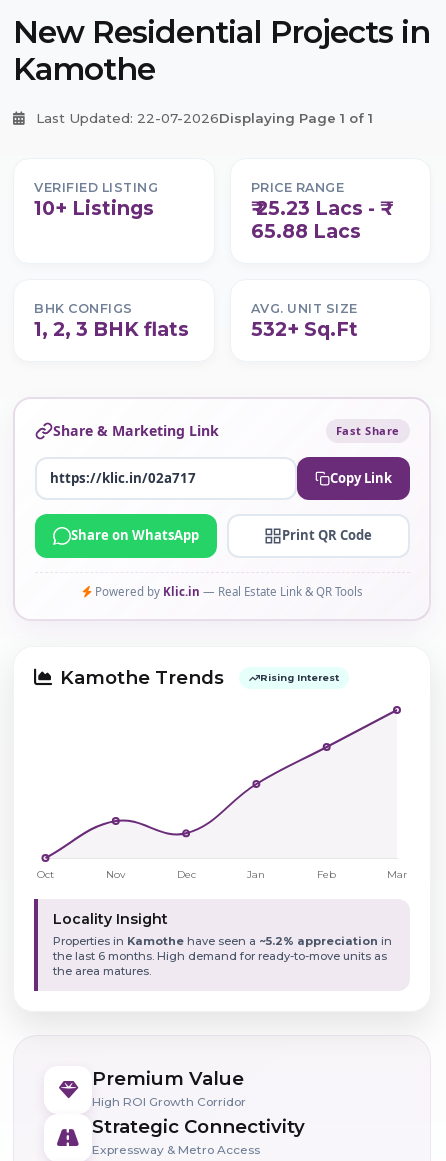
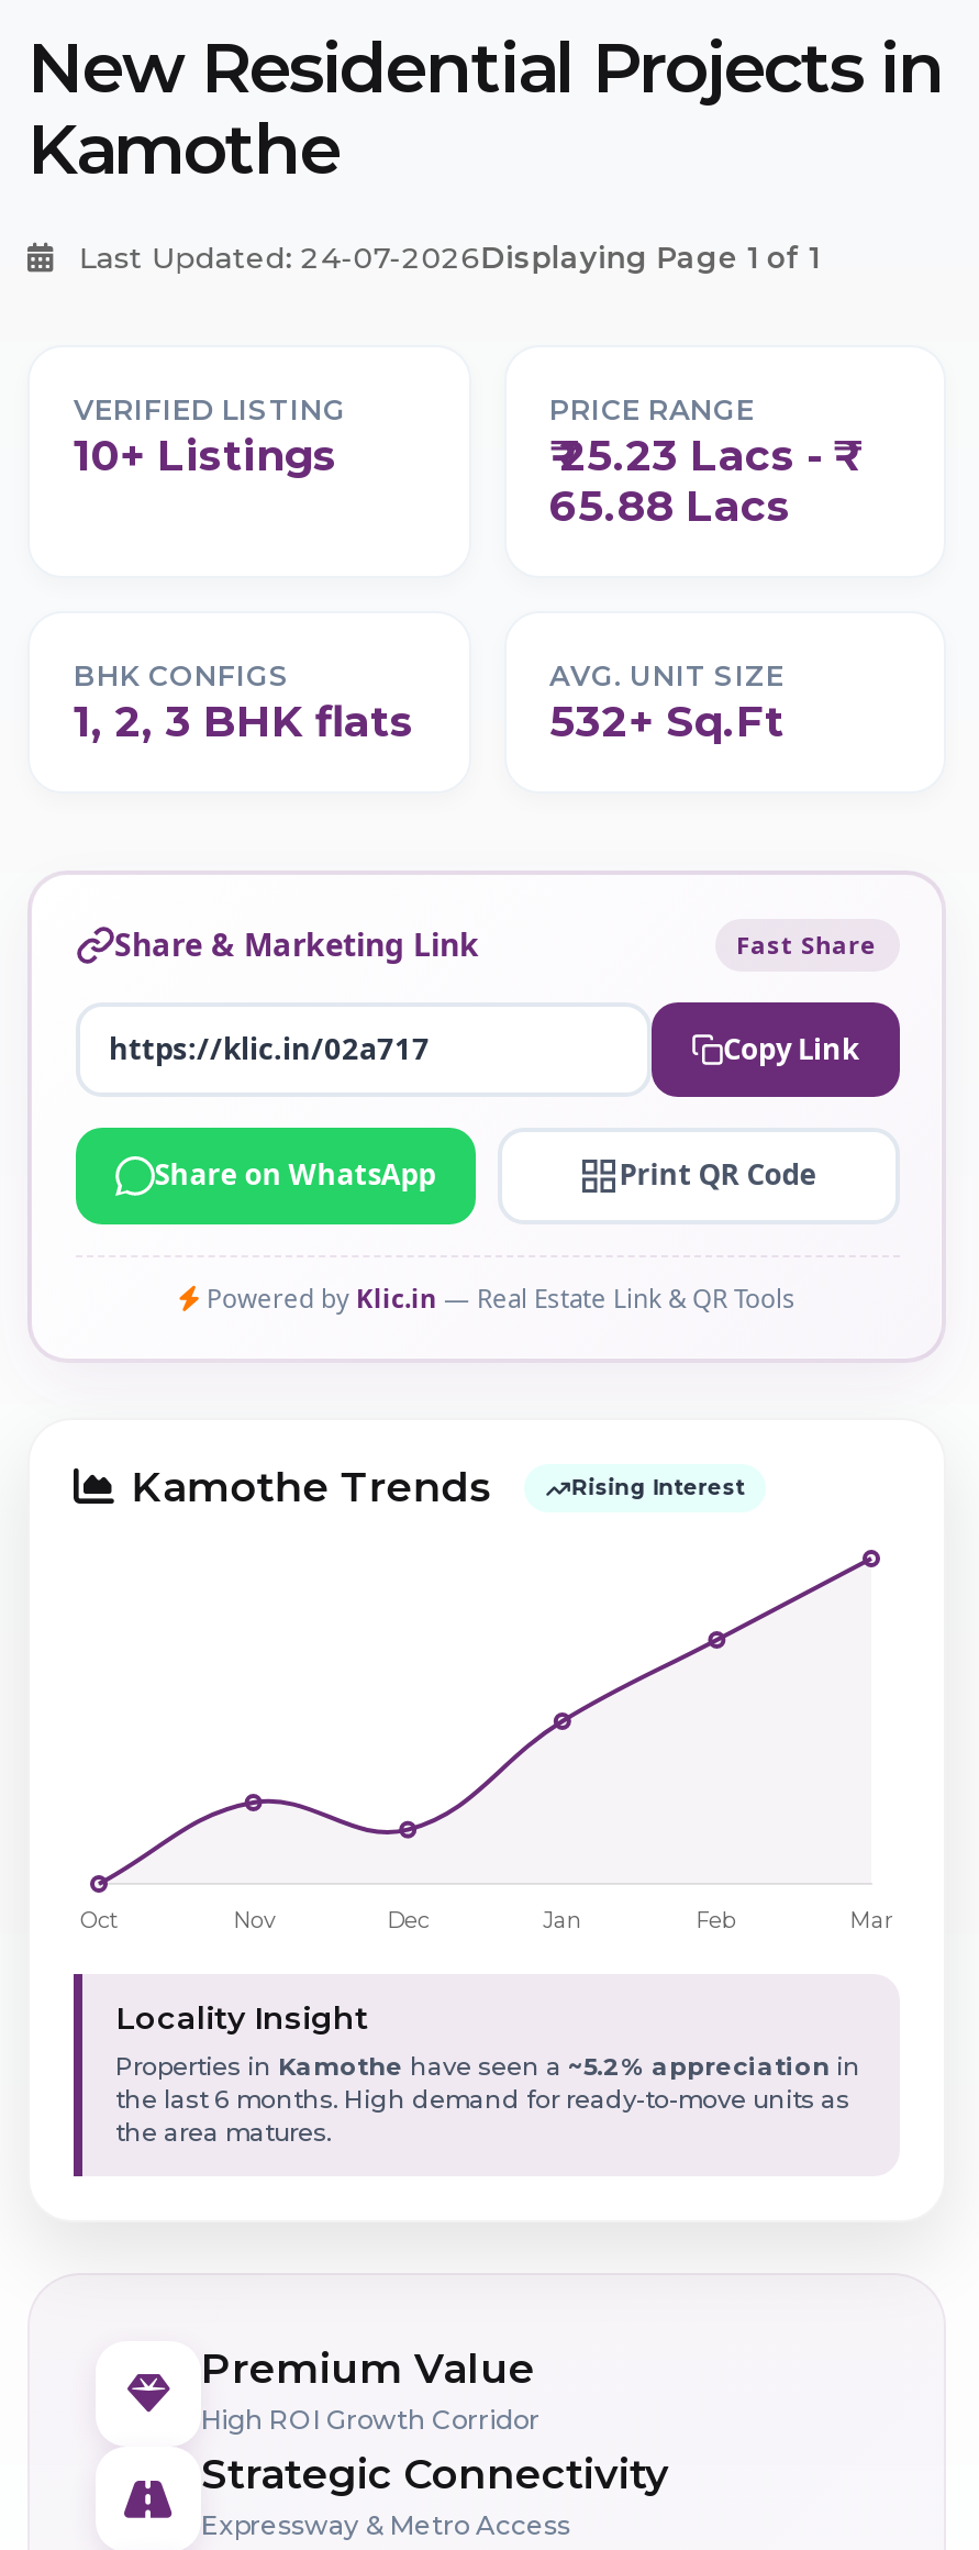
- Last Updated: 22-07-2026Displaying Page 1 of 1
+ Last Updated: 24-07-2026Displaying Page 1 of 1
